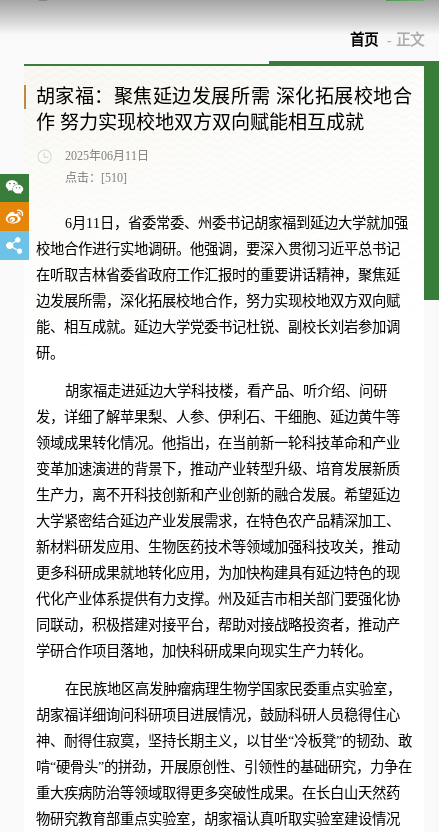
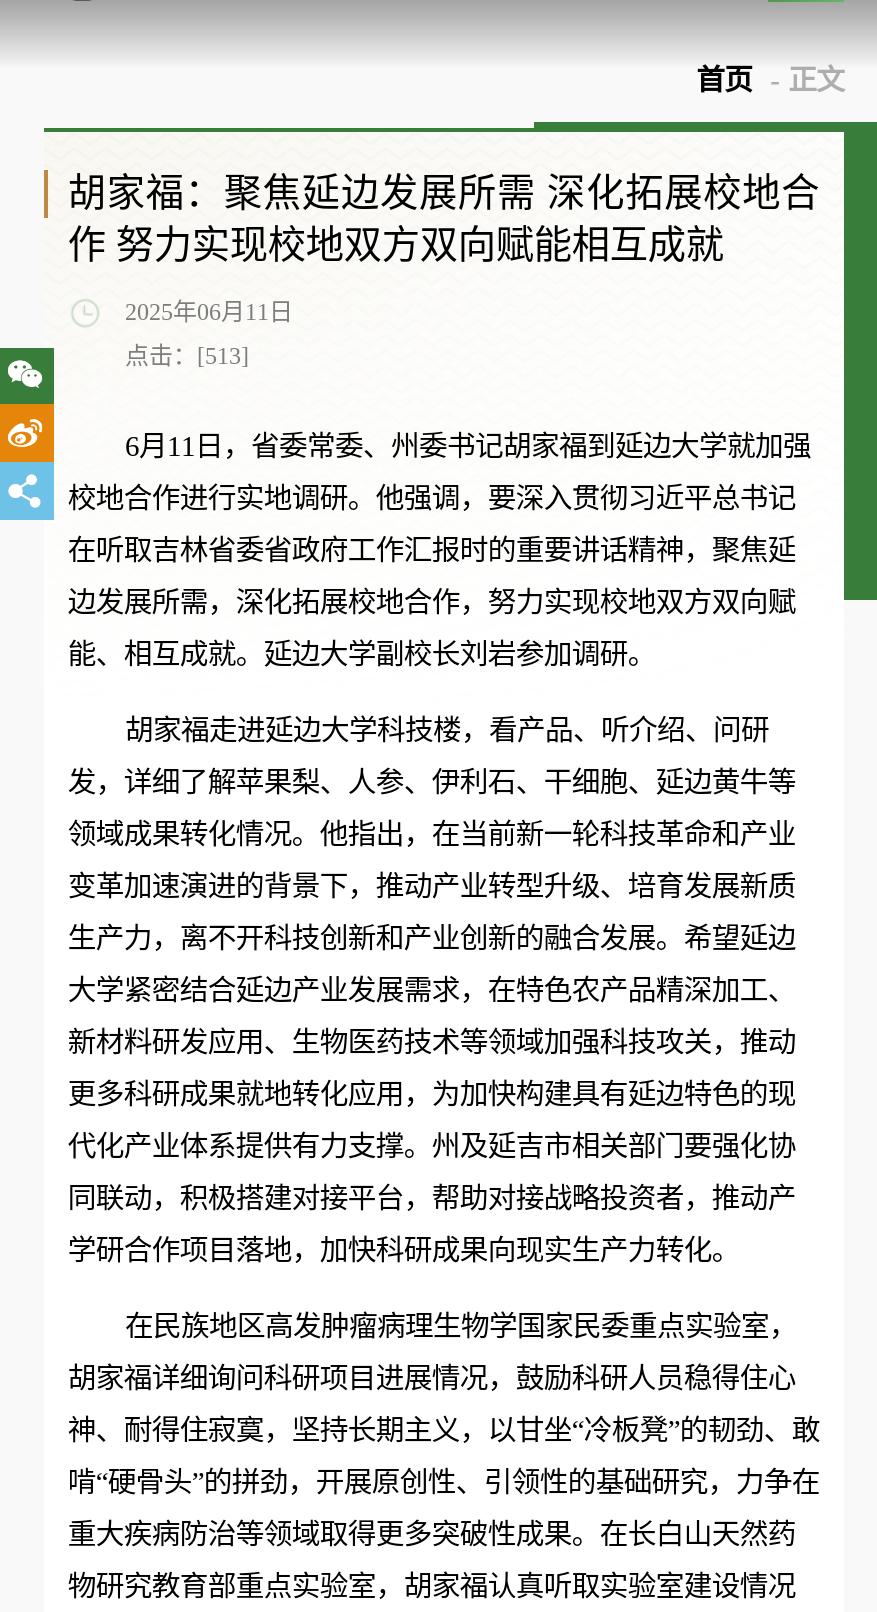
- 点击：[510]
+ 点击：[513]

- 能、相互成就。延边大学党委书记杜锐、副校长刘岩参加调
- 研。
+ 能、相互成就。延边大学副校长刘岩参加调研。
